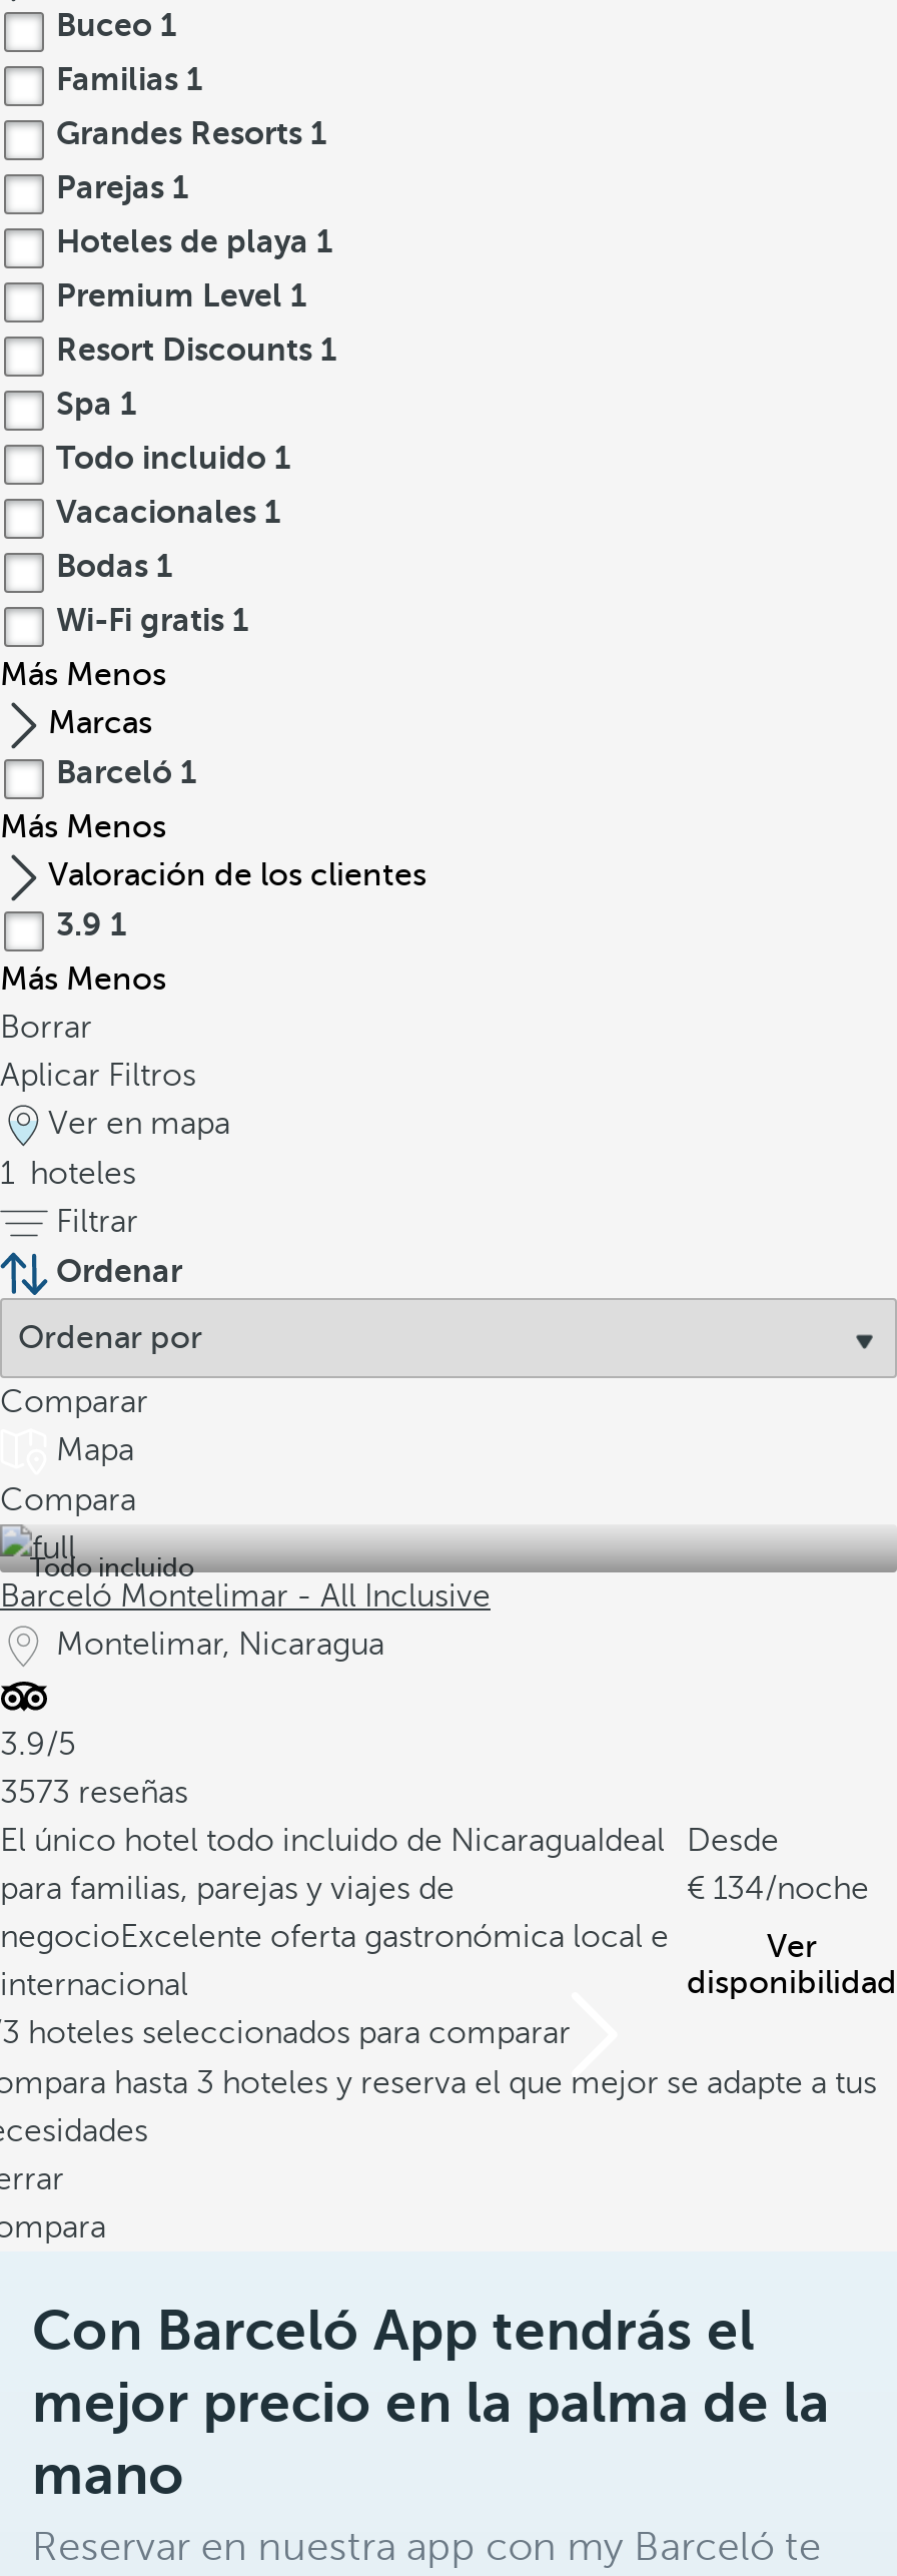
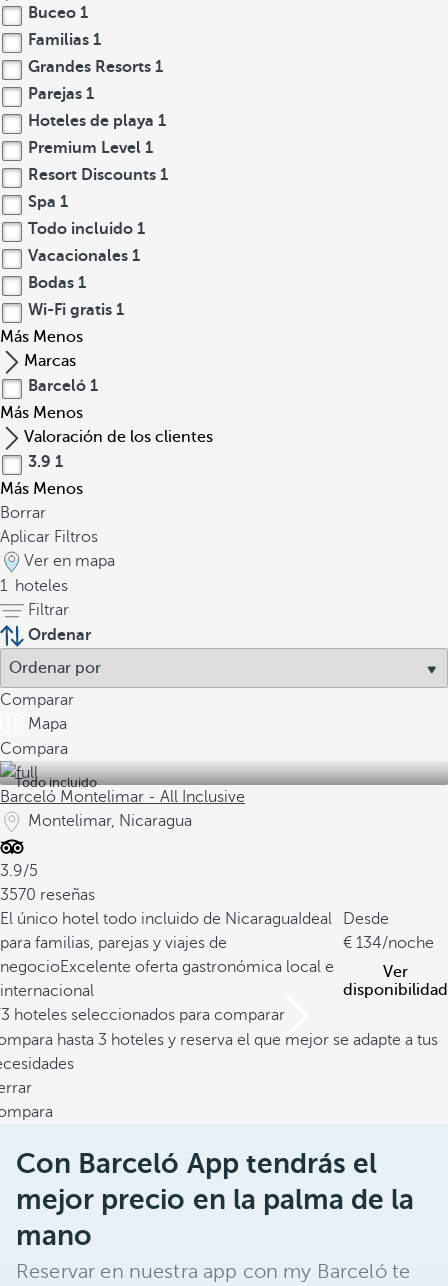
- 3573 reseñas
+ 3570 reseñas
